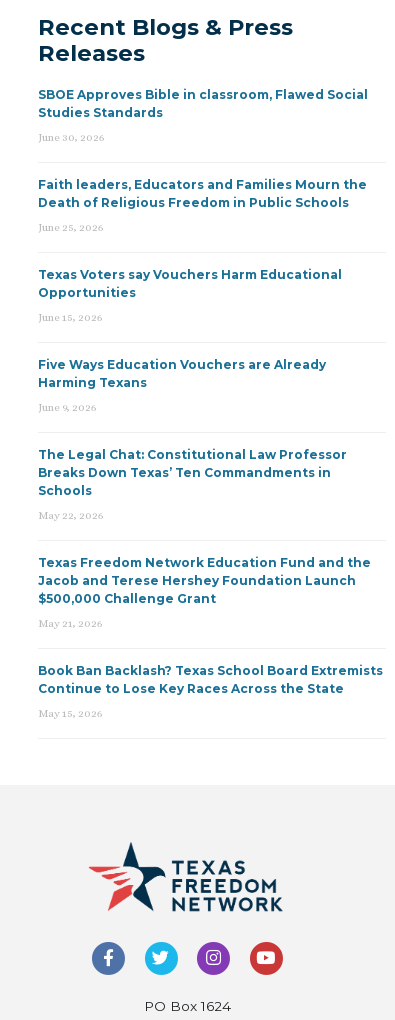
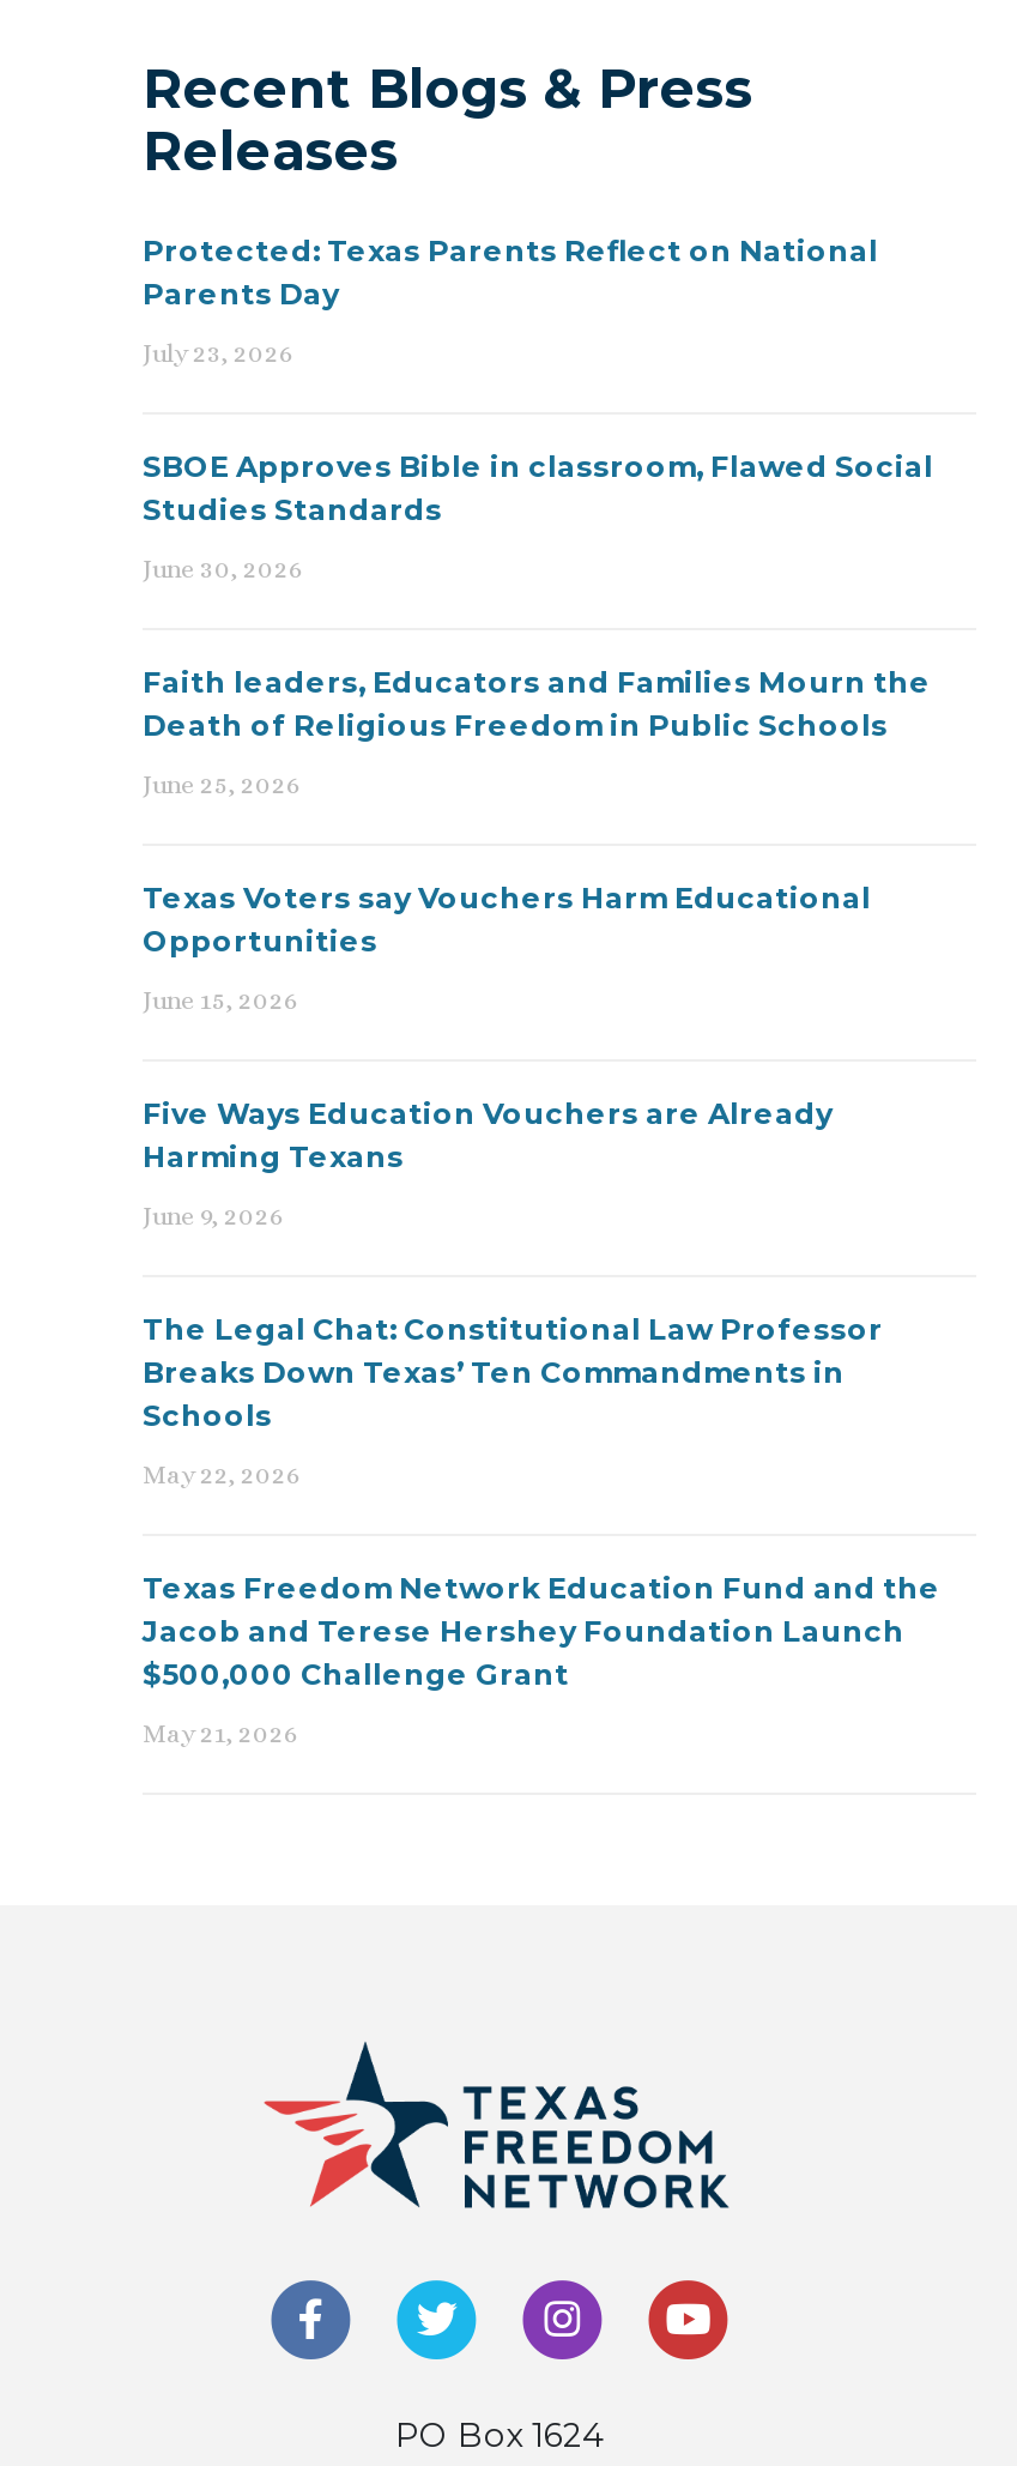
+ Protected: Texas Parents Reflect on National
+ Parents Day
+ July 23, 2026

moved down: SBOE Approves Bible in classroom, Flawed Social | Studies Standards | June 30, 2026 | ... | $500,000 Challenge Grant | May 21, 2026

- Book Ban Backlash? Texas School Board Extremists
- Continue to Lose Key Races Across the State
- May 15, 2026
